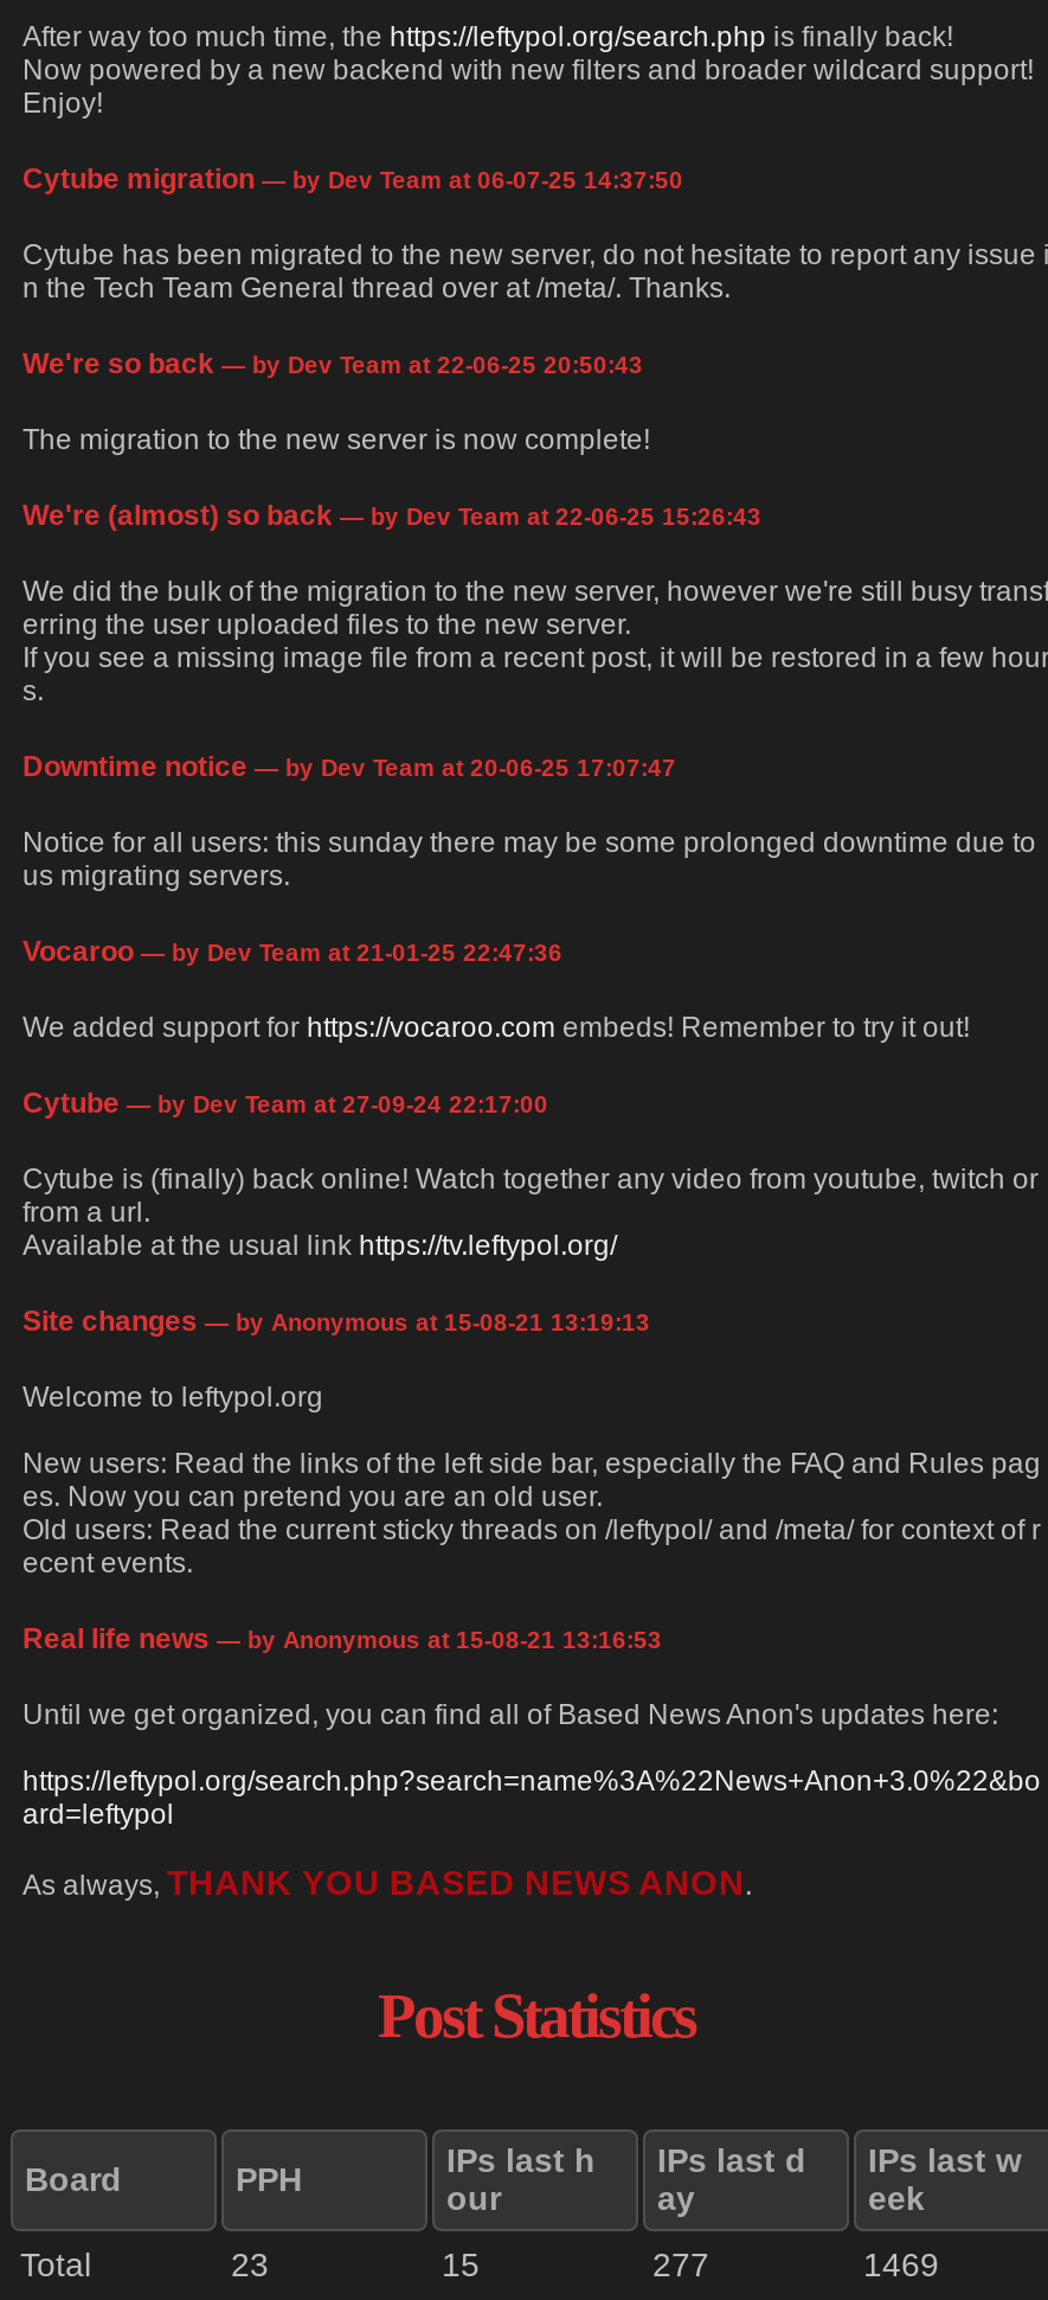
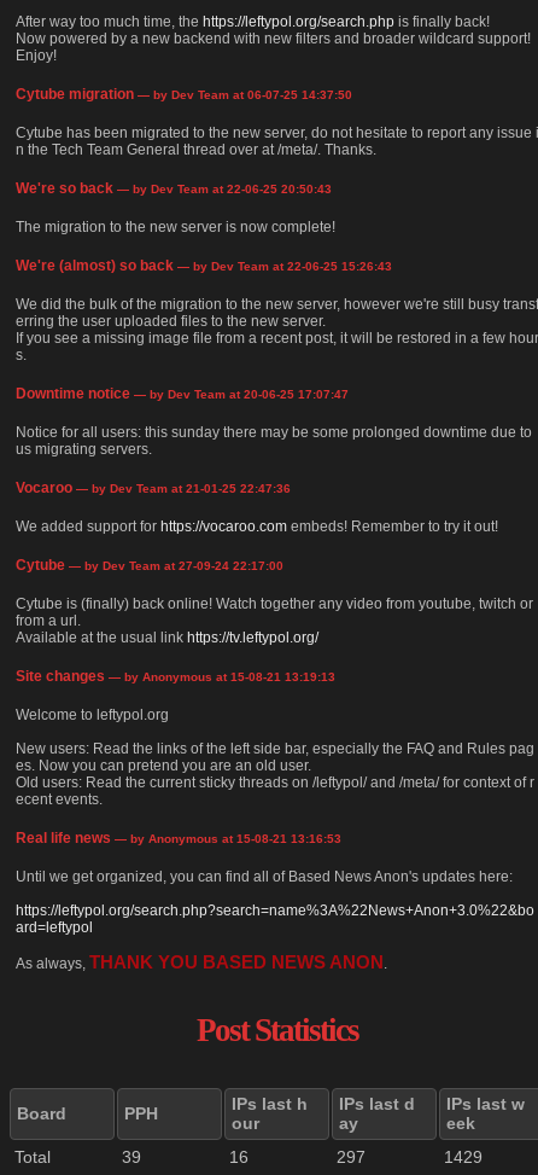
- 23
+ 39

- 15
+ 16

- 277
+ 297

- 1469
+ 1429
